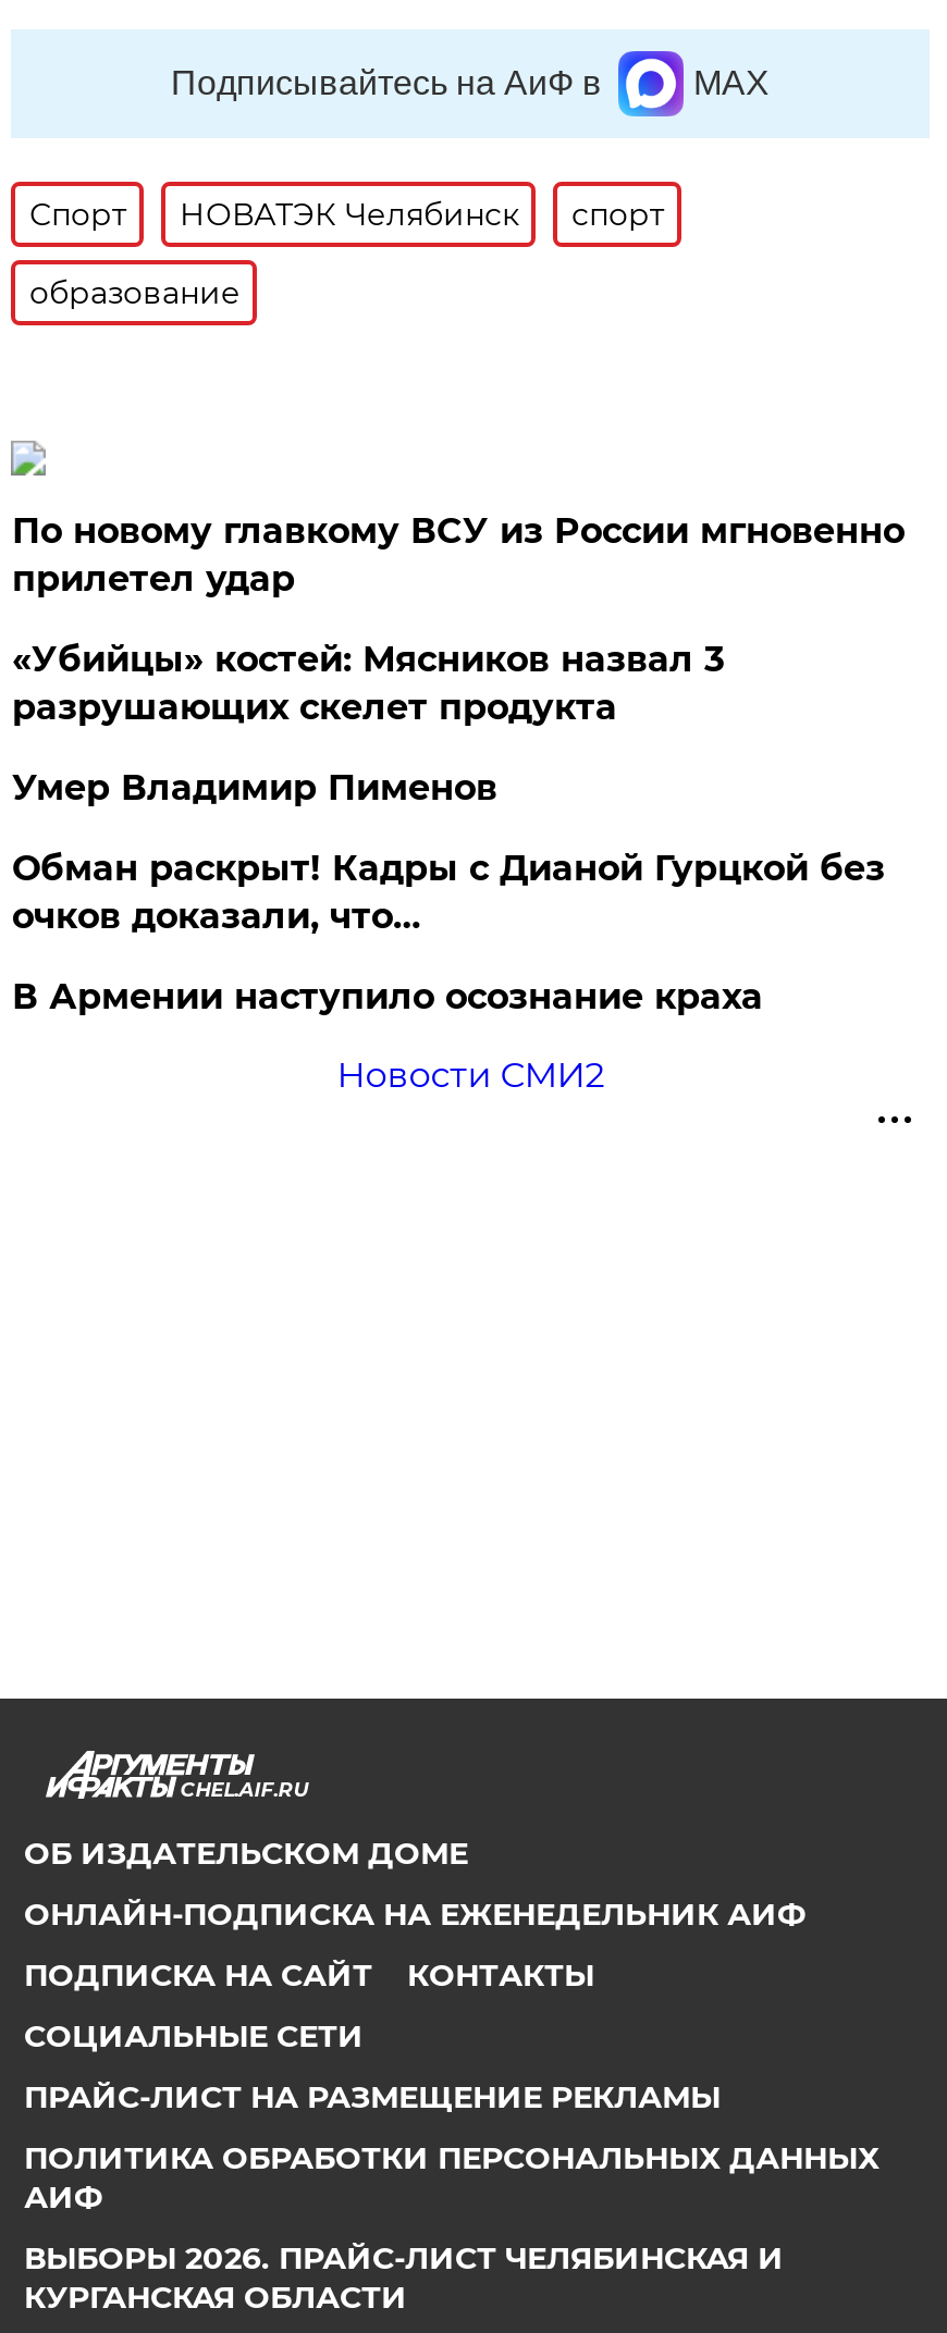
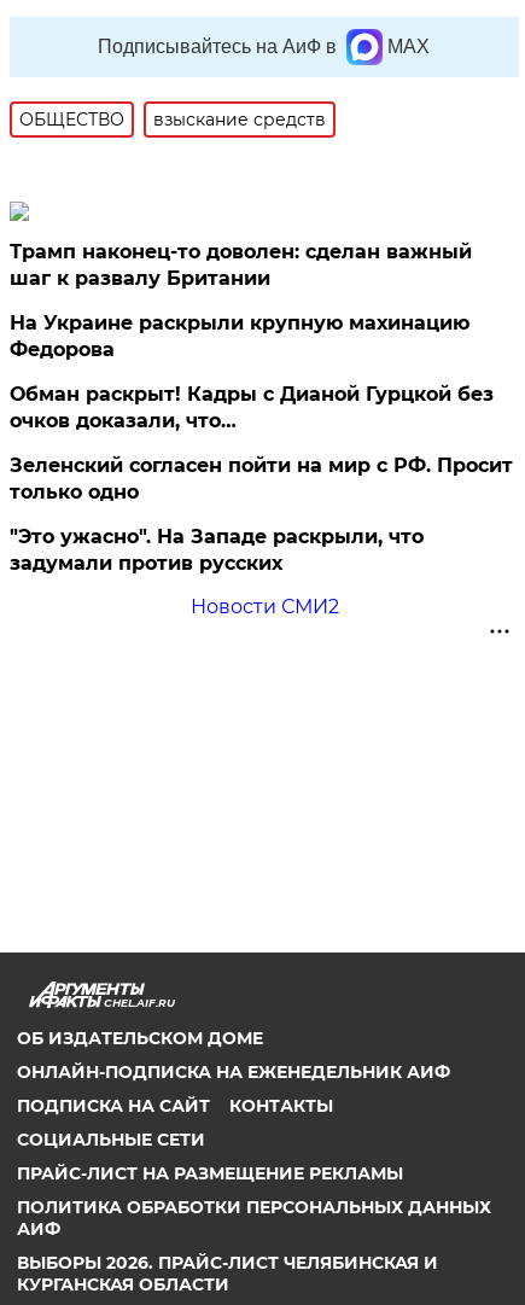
- Спорт
- НОВАТЭК Челябинск
- спорт
- образование
+ ОБЩЕСТВО
+ взыскание средств

- По новому главкому ВСУ из России мгновенно
- прилетел удар
- «Убийцы» костей: Мясников назвал 3
- разрушающих скелет продукта
- Умер Владимир Пименов
+ Трамп наконец-то доволен: сделан важный
+ шаг к развалу Британии
+ На Украине раскрыли крупную махинацию
+ Федорова

moved up: Обман раскрыт! Кадры с Дианой Гурцкой без | очков доказали, что…

- В Армении наступило осознание краха
+ Зеленский согласен пойти на мир с РФ. Просит
+ только одно
+ "Это ужасно". На Западе раскрыли, что
+ задумали против русских
